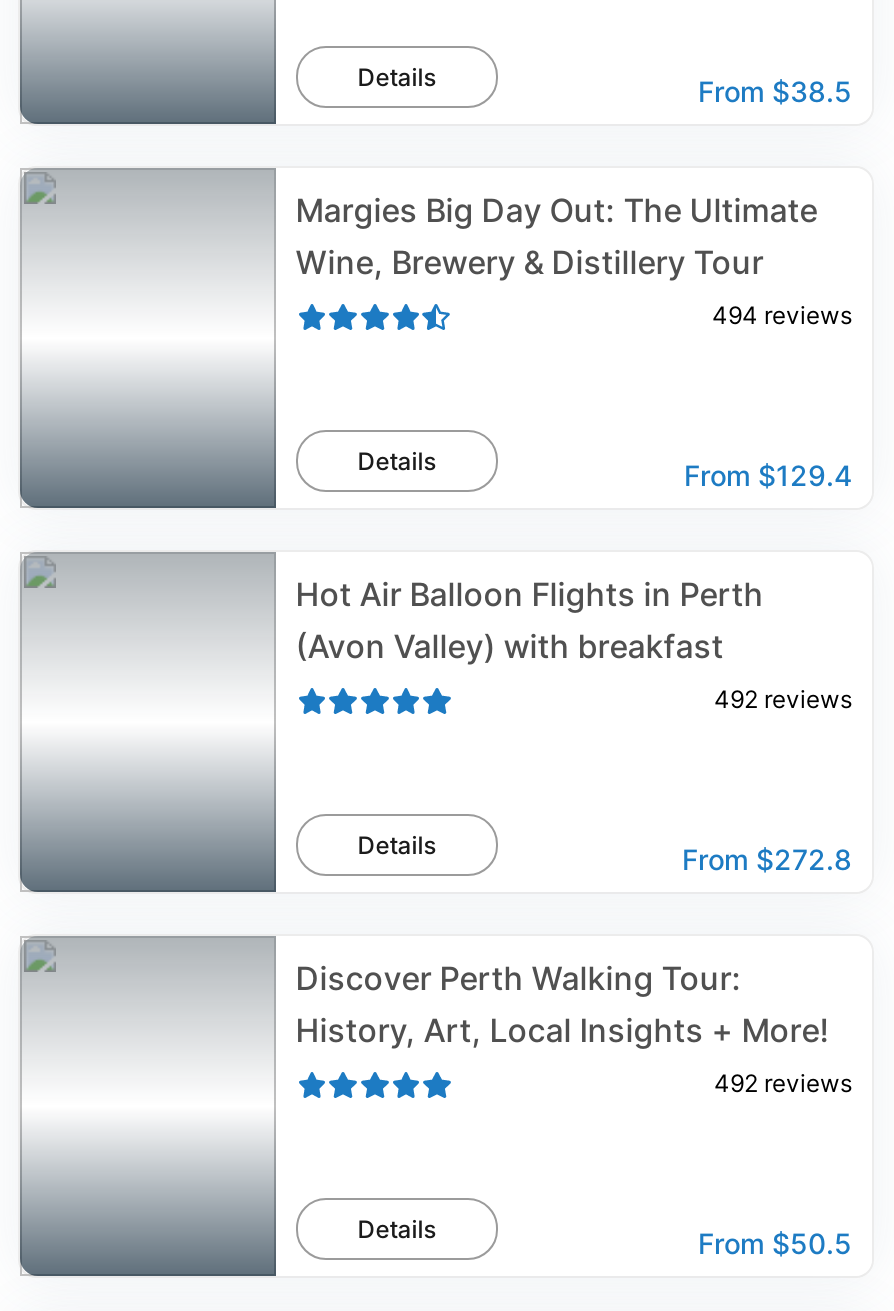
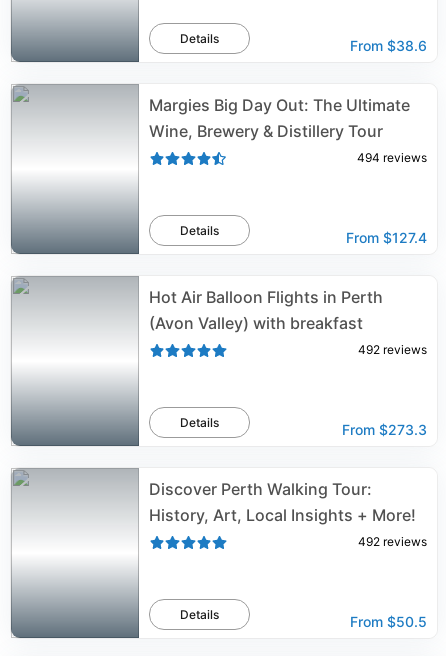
- From $38.5
+ From $38.6

- From $129.4
+ From $127.4

- From $272.8
+ From $273.3
